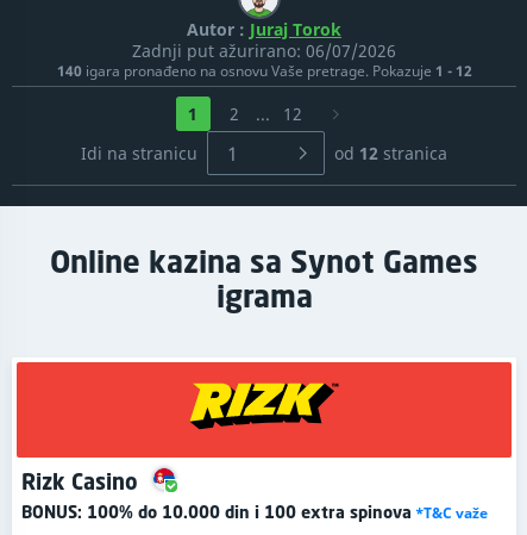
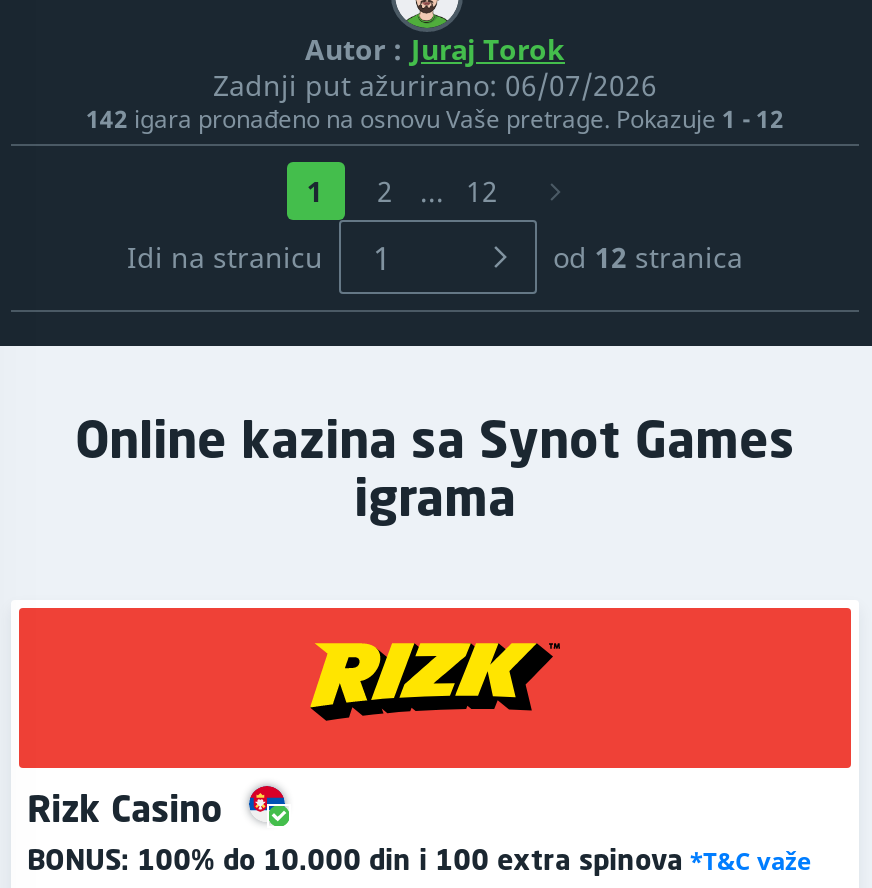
- 140 igara pronađeno na osnovu Vaše pretrage. Pokazuje 1 - 12
+ 142 igara pronađeno na osnovu Vaše pretrage. Pokazuje 1 - 12
